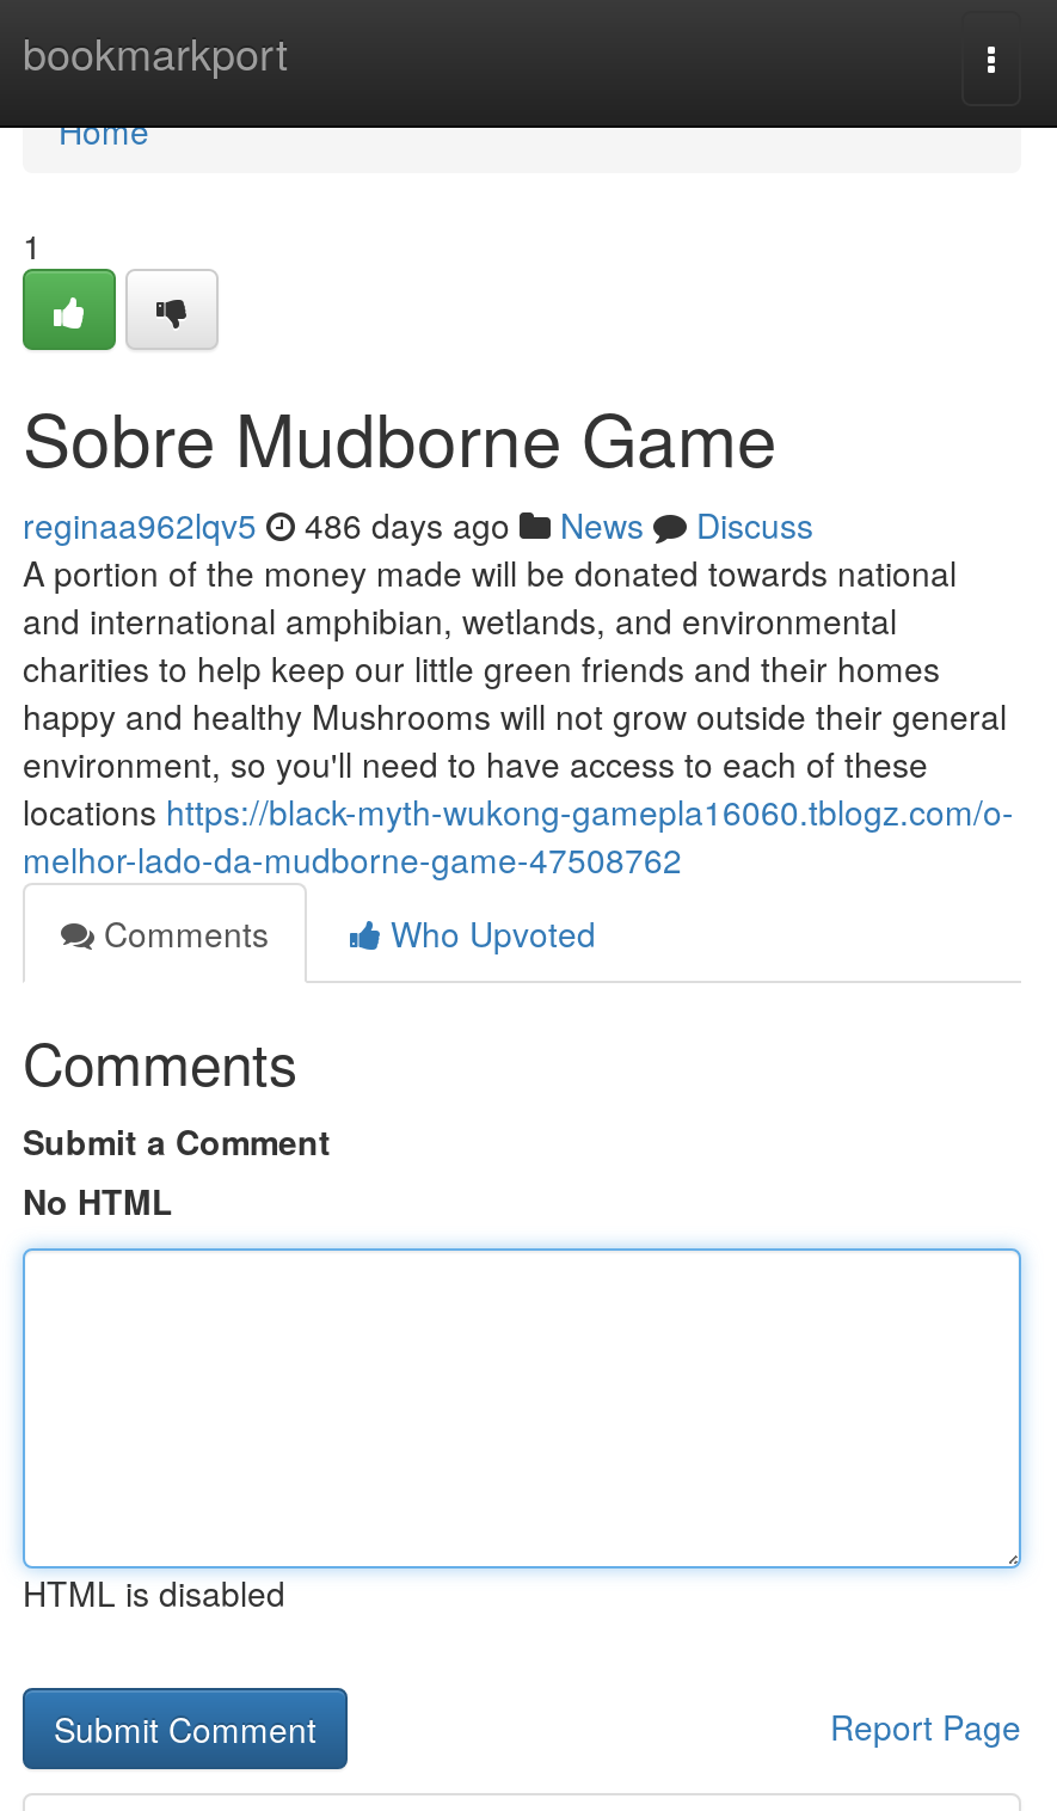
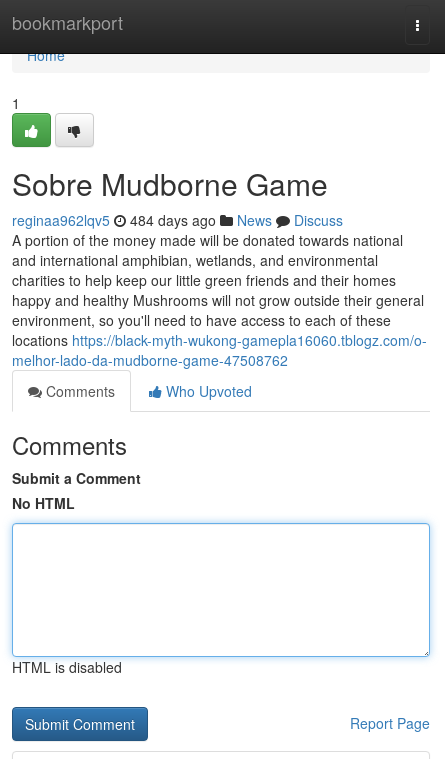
- reginaa962lqv5 486 days ago News Discuss
+ reginaa962lqv5 484 days ago News Discuss
